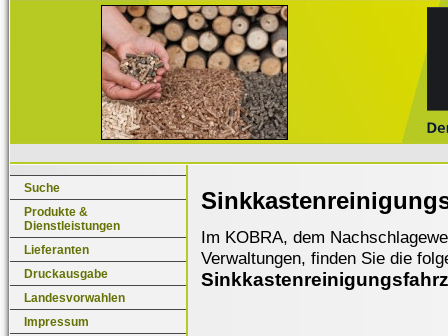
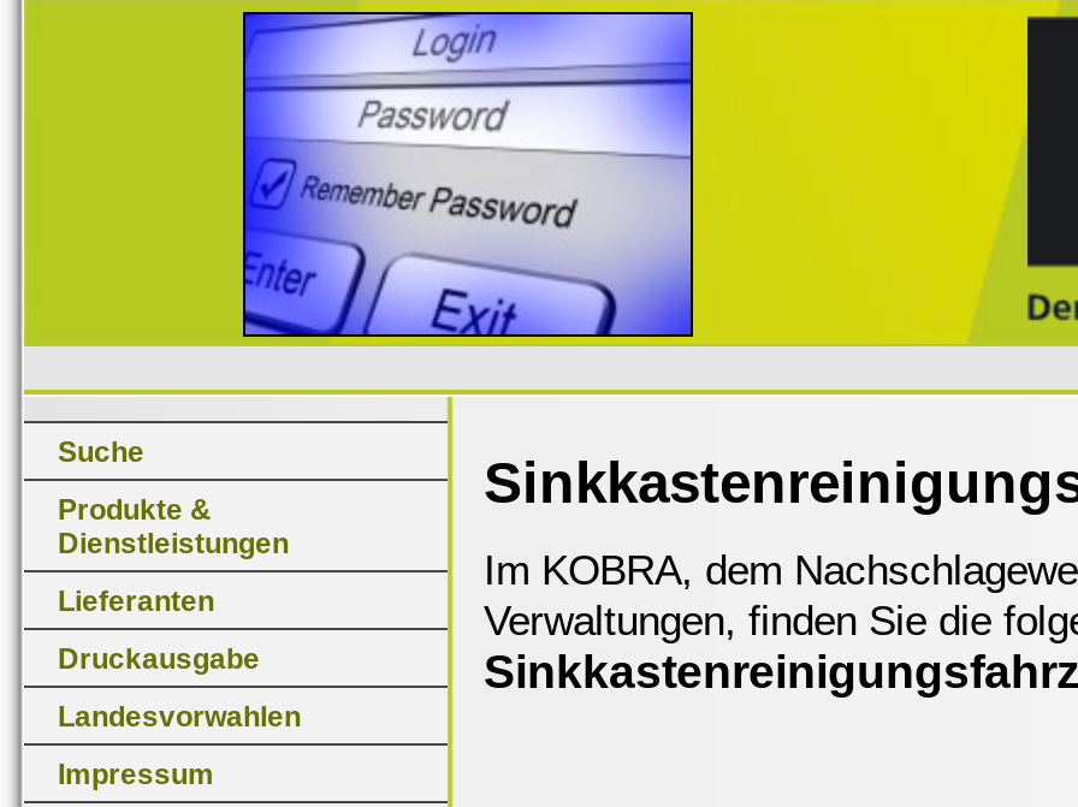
- [image]
+ [image]
